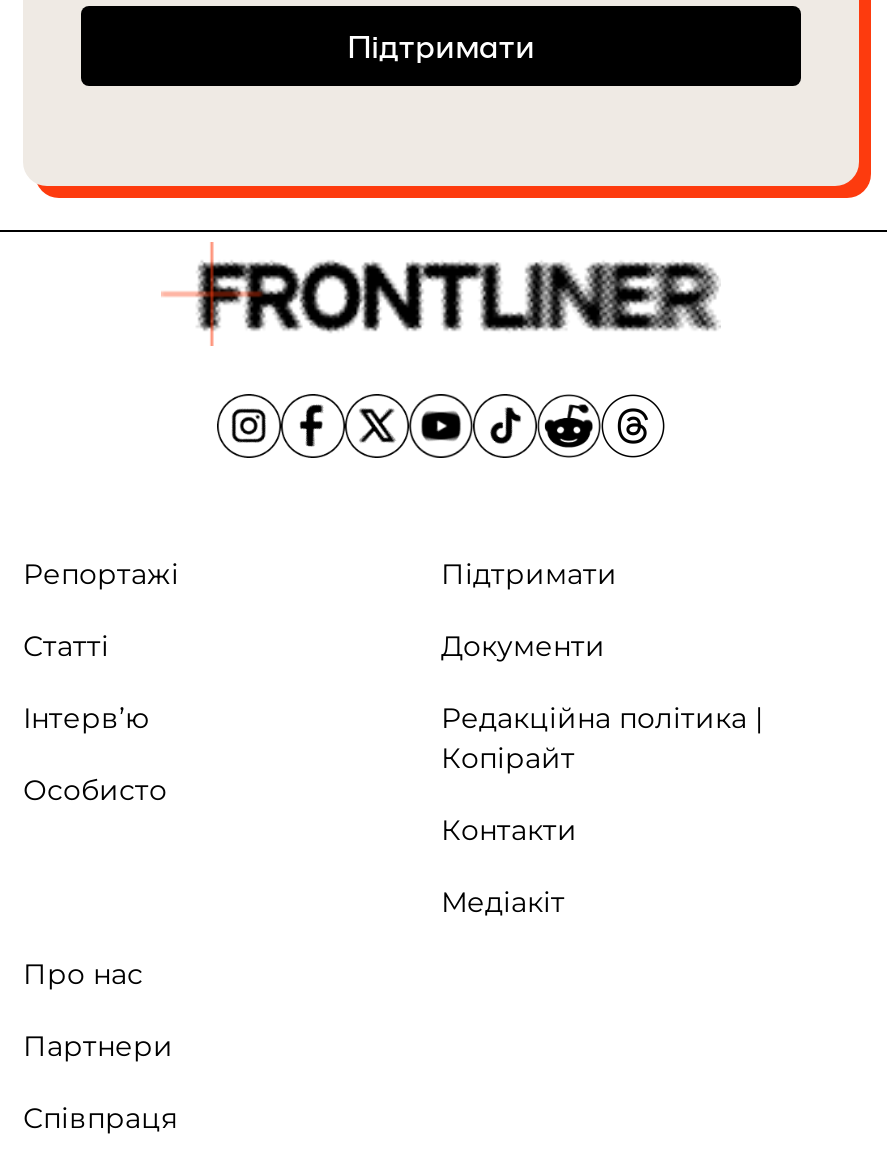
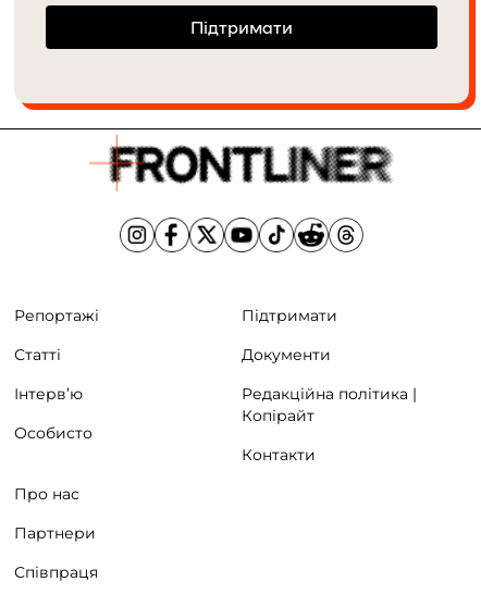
- Медіакіт
